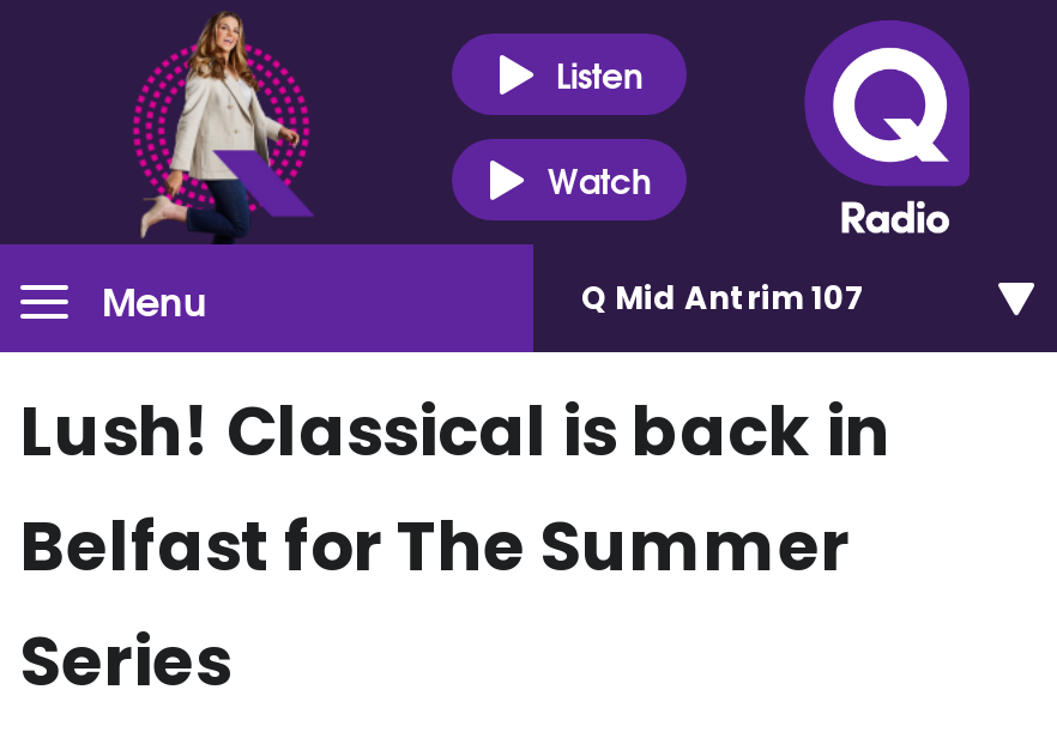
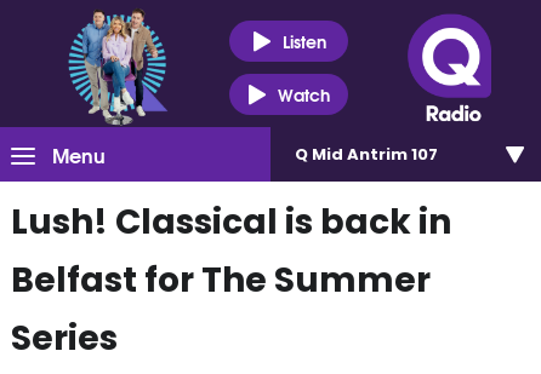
- [image]
+ [image]
